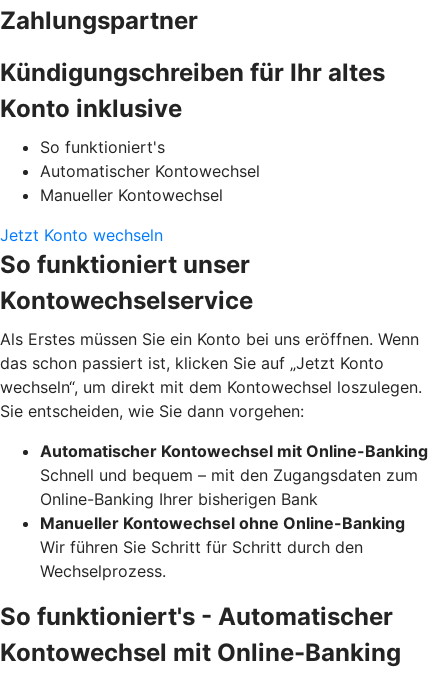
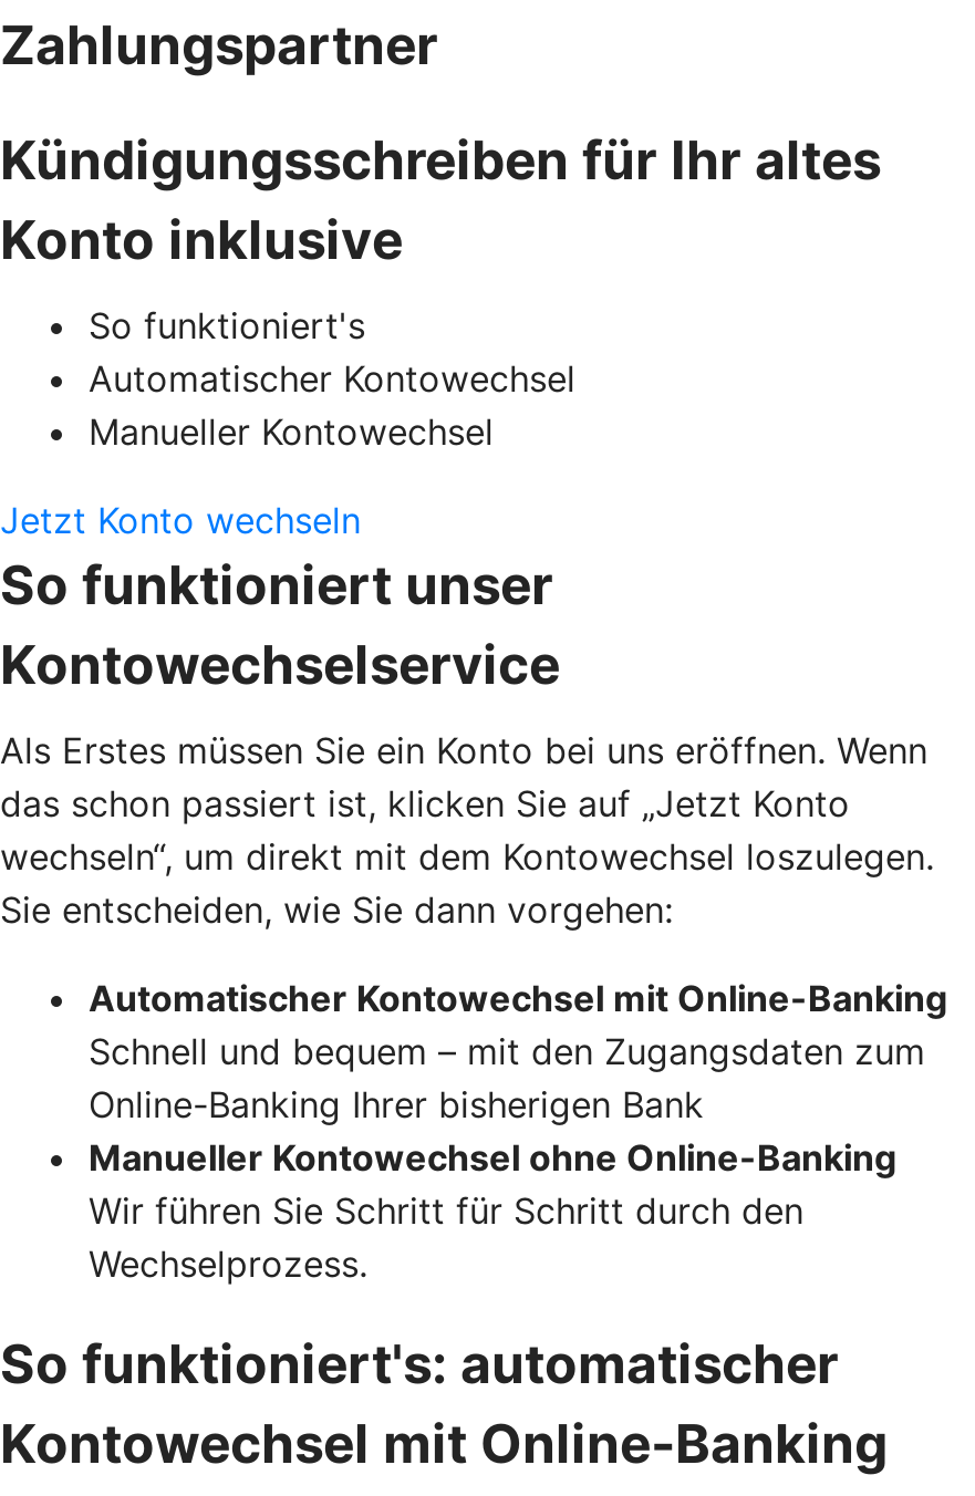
- Kündigungschreiben für Ihr altes
+ Kündigungsschreiben für Ihr altes

- So funktioniert's - Automatischer
+ So funktioniert's: automatischer
